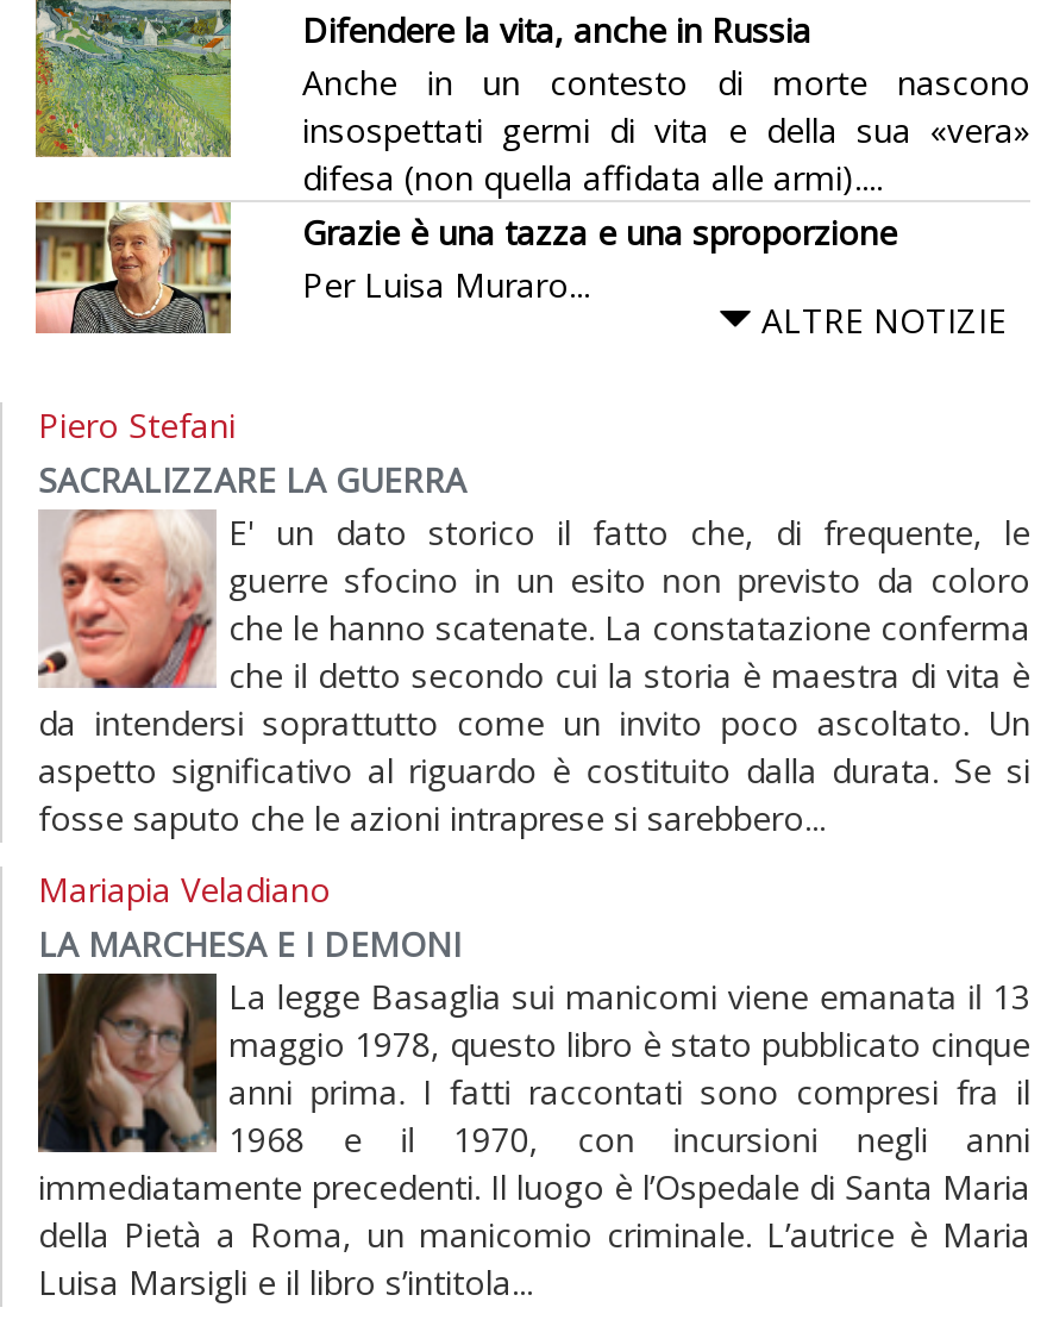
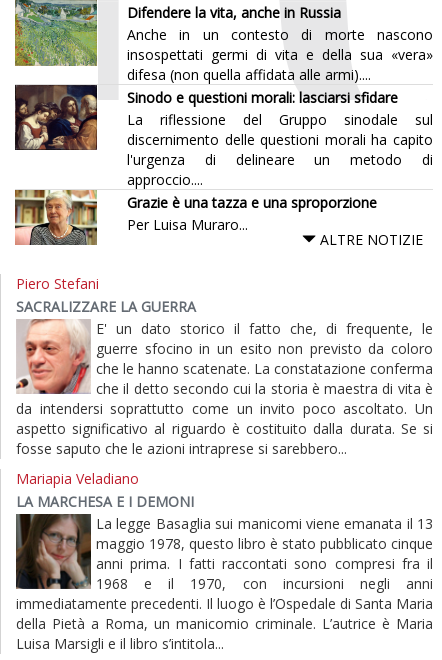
+ [image]
+ Sinodo e questioni morali: lasciarsi sfidare
+ La riflessione del Gruppo sinodale sul
+ discernimento delle questioni morali ha capito
+ l'urgenza di delineare un metodo di
+ approccio....
